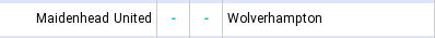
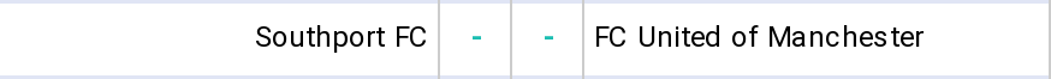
- Maidenhead United
+ Southport FC

- Wolverhampton
+ FC United of Manchester
